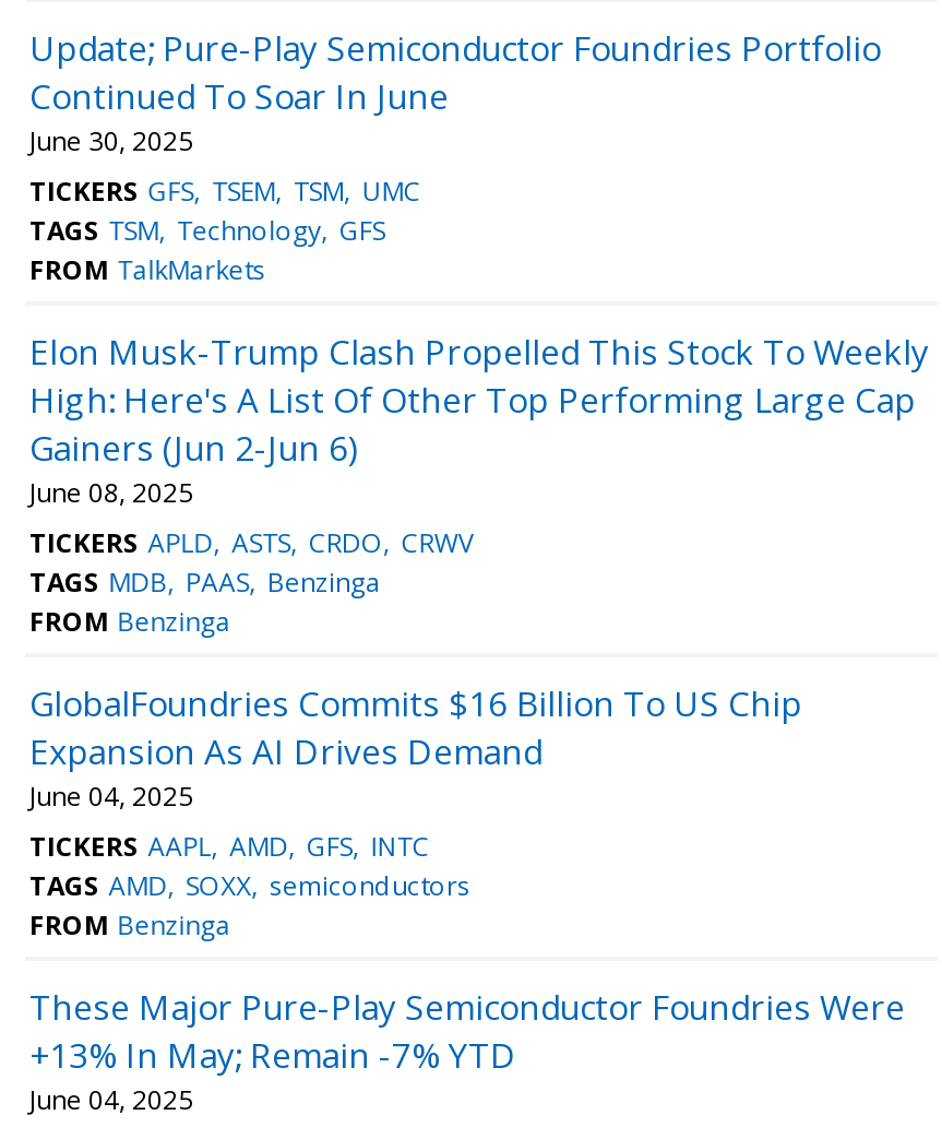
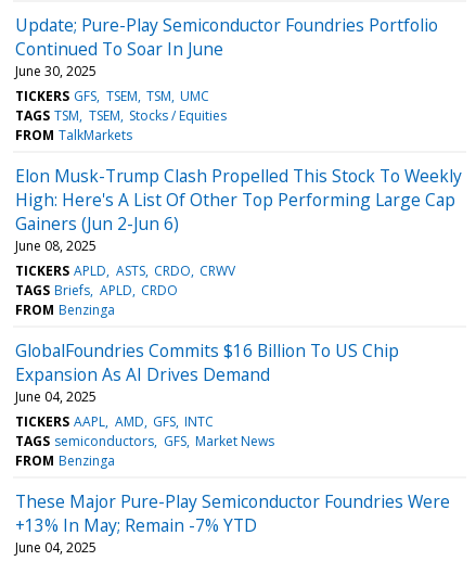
- TAGS TSM Technology GFS
+ TAGS TSM TSEM Stocks / Equities

- TAGS MDB PAAS Benzinga
+ TAGS Briefs APLD CRDO

- TAGS AMD SOXX semiconductors
+ TAGS semiconductors GFS Market News
